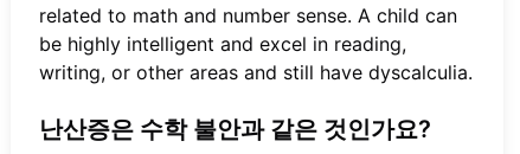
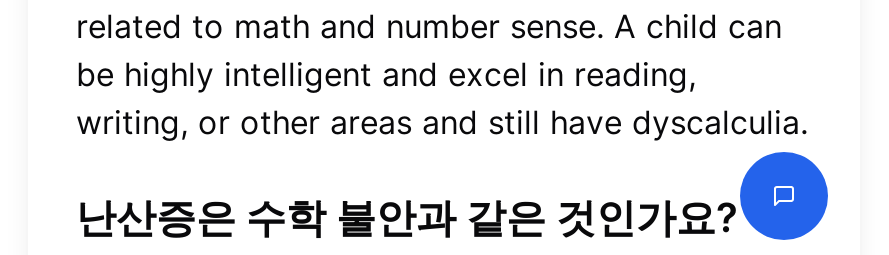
+ [image]
